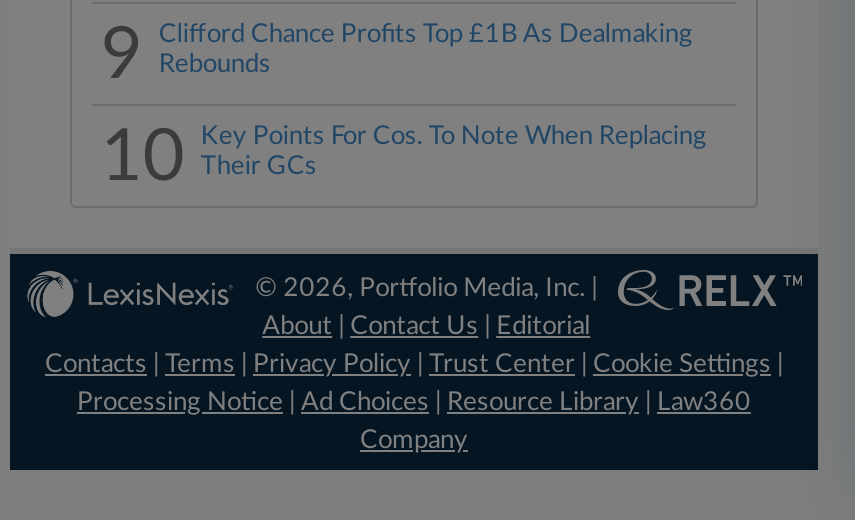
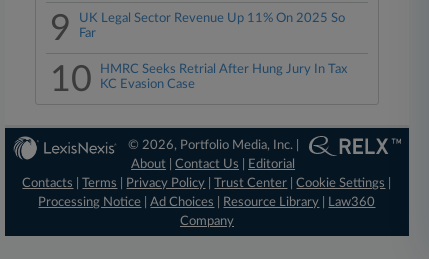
- Clifford Chance Profits Top £1B As Dealmaking
- Rebounds
+ UK Legal Sector Revenue Up 11% On 2025 So
+ Far

- Key Points For Cos. To Note When Replacing
- Their GCs
+ HMRC Seeks Retrial After Hung Jury In Tax
+ KC Evasion Case
